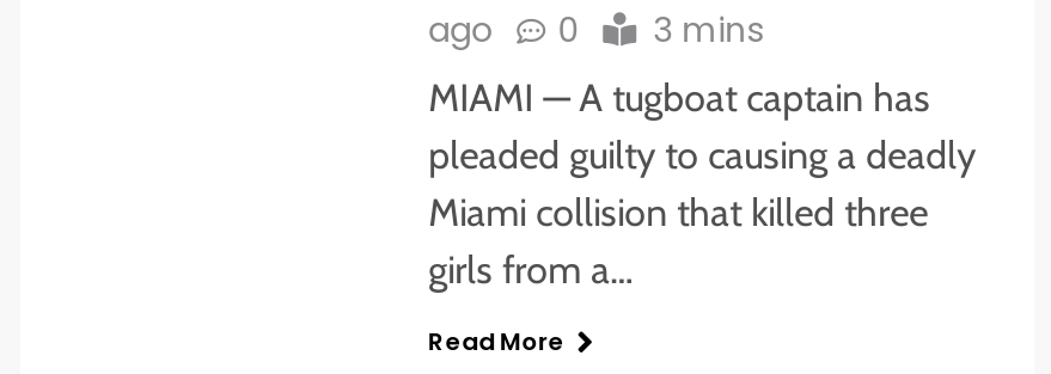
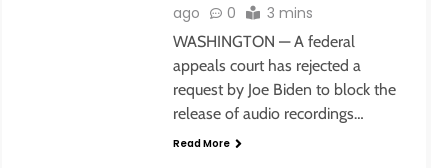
- MIAMI — A tugboat captain has
- pleaded guilty to causing a deadly
- Miami collision that killed three
- girls from a…
+ WASHINGTON — A federal
+ appeals court has rejected a
+ request by Joe Biden to block the
+ release of audio recordings…
